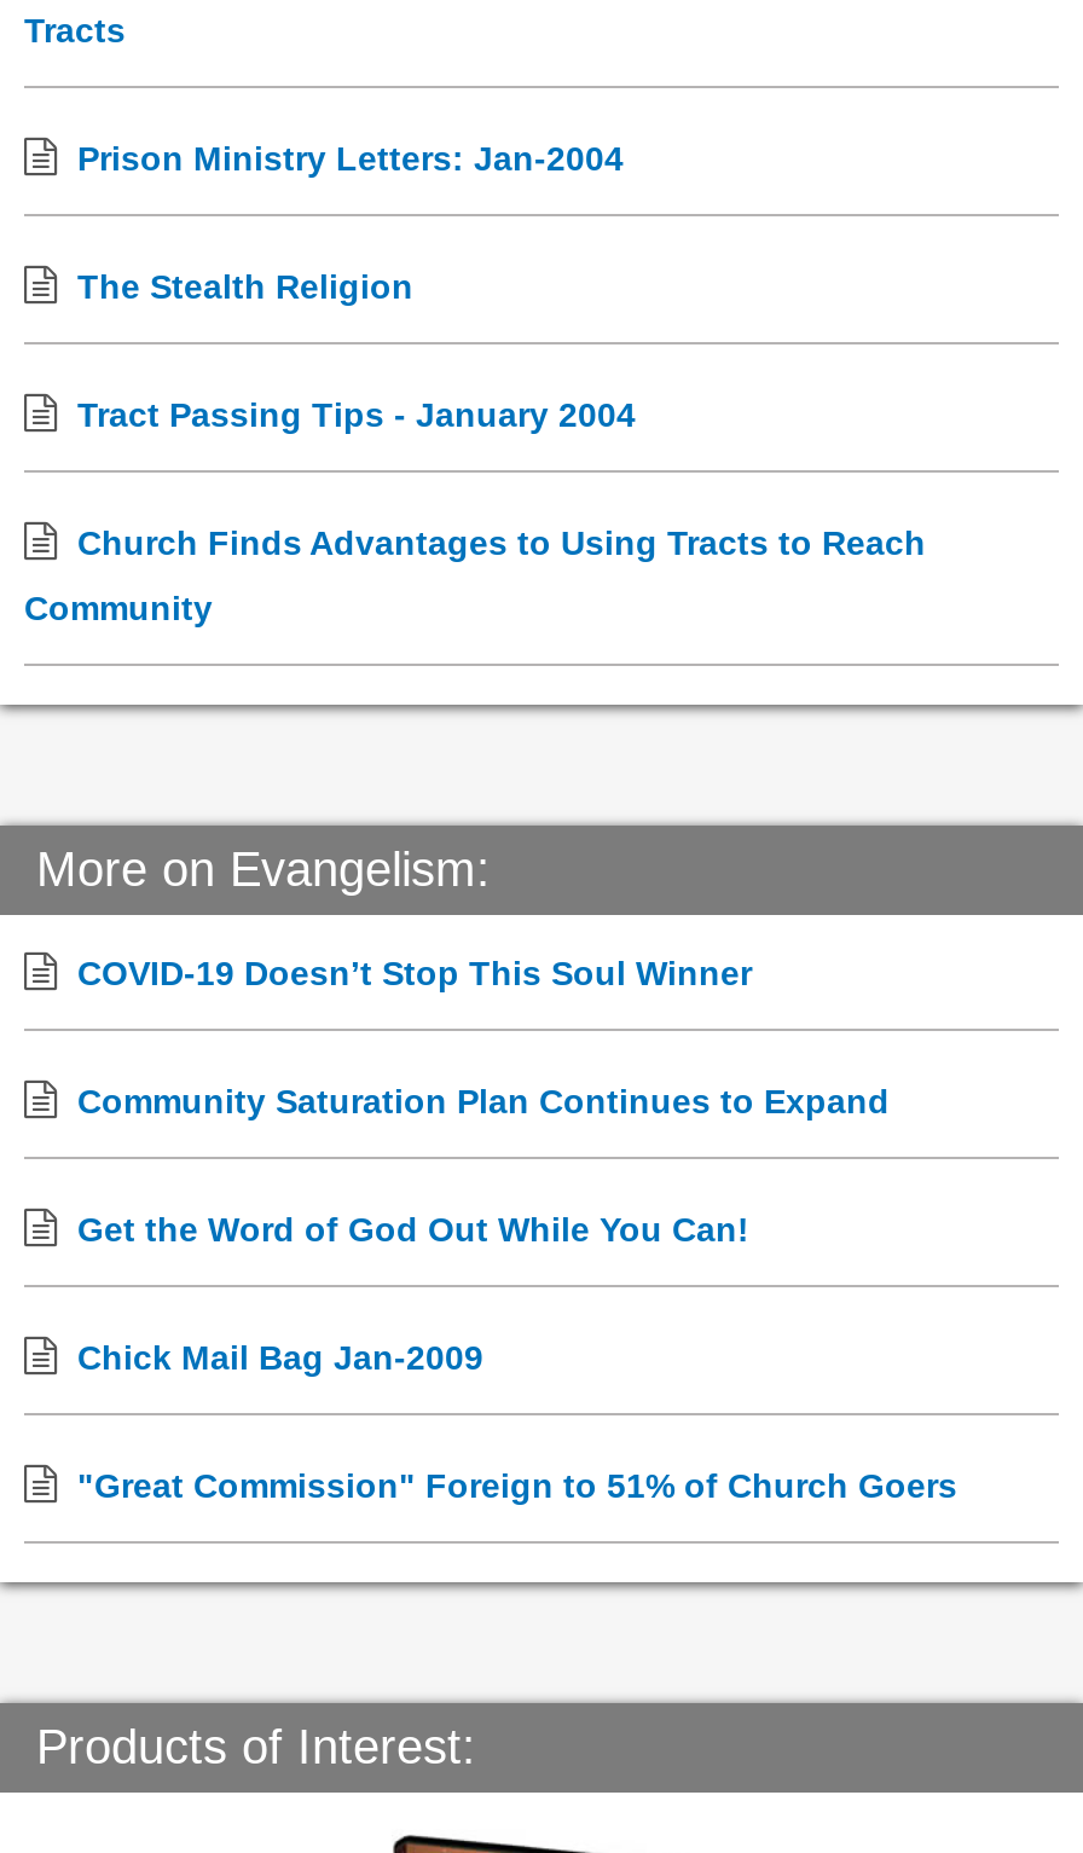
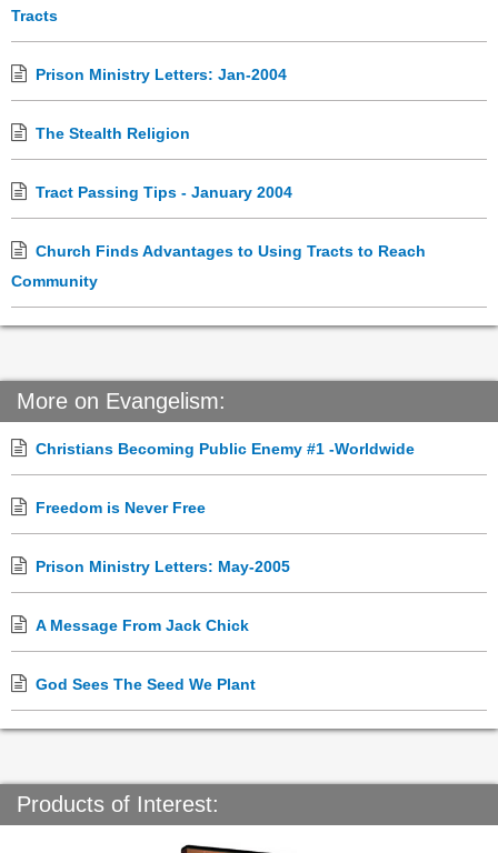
- COVID-19 Doesn’t Stop This Soul Winner
+ Christians Becoming Public Enemy #1 -Worldwide

- Community Saturation Plan Continues to Expand
+ Freedom is Never Free

- Get the Word of God Out While You Can!
+ Prison Ministry Letters: May-2005

- Chick Mail Bag Jan-2009
+ A Message From Jack Chick

- "Great Commission" Foreign to 51% of Church Goers
+ God Sees The Seed We Plant
